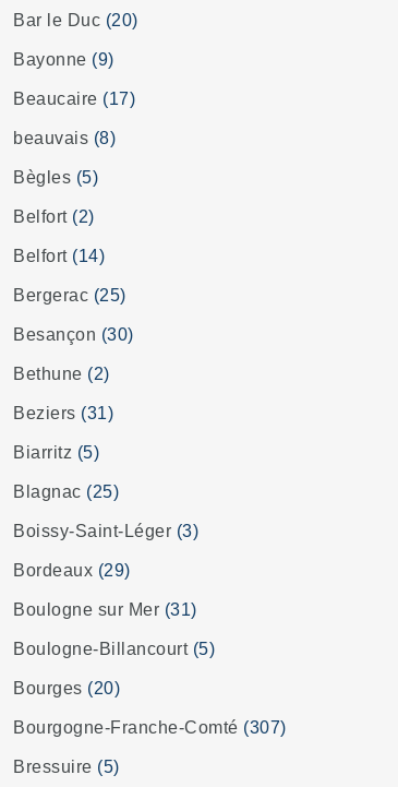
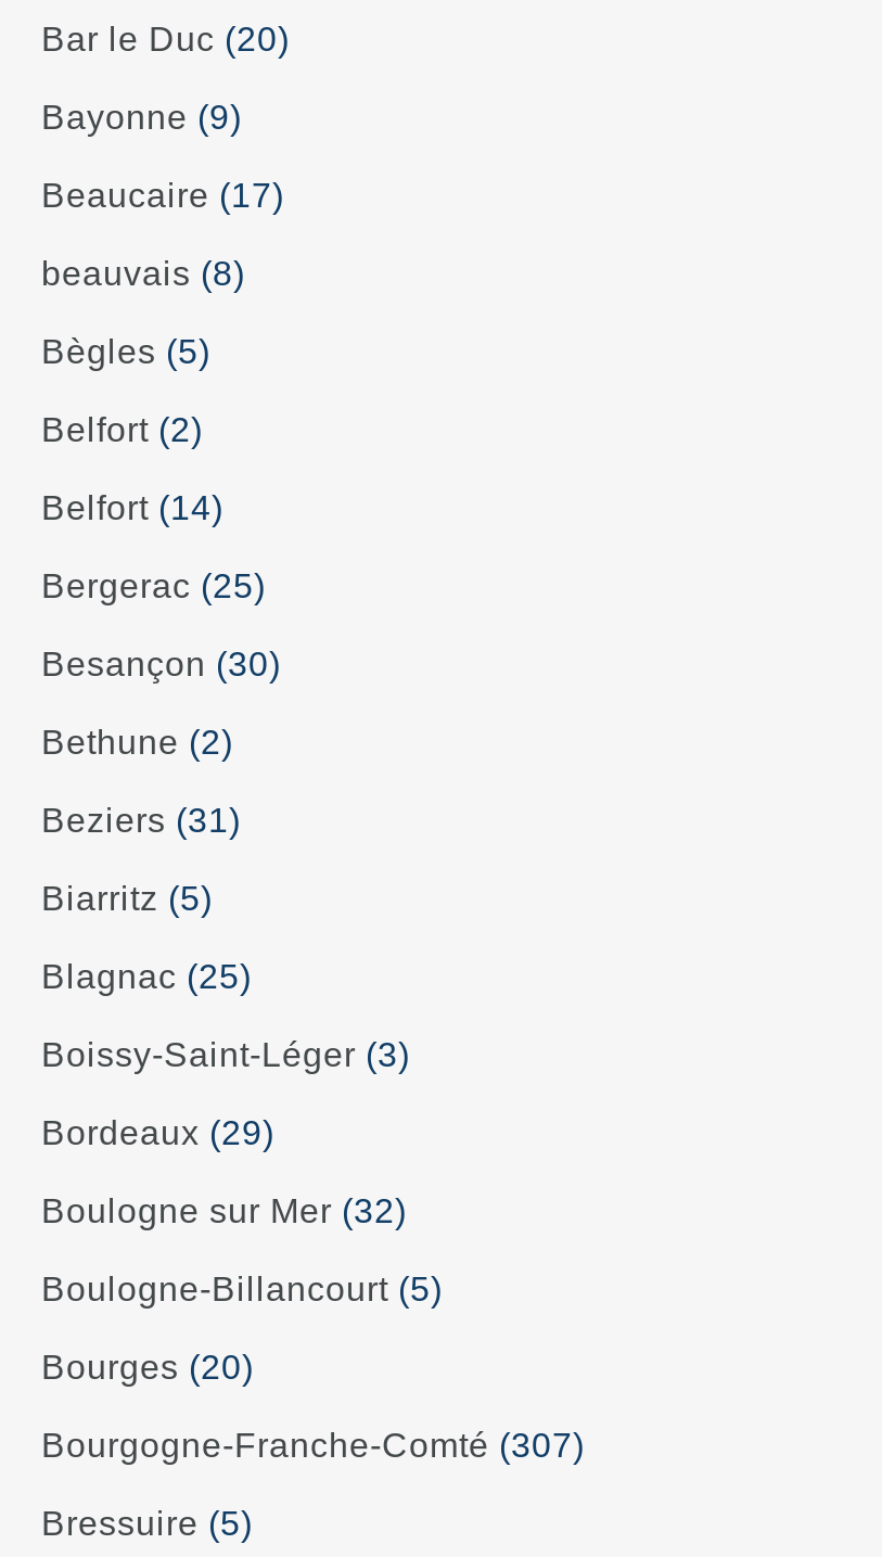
- Boulogne sur Mer (31)
+ Boulogne sur Mer (32)
